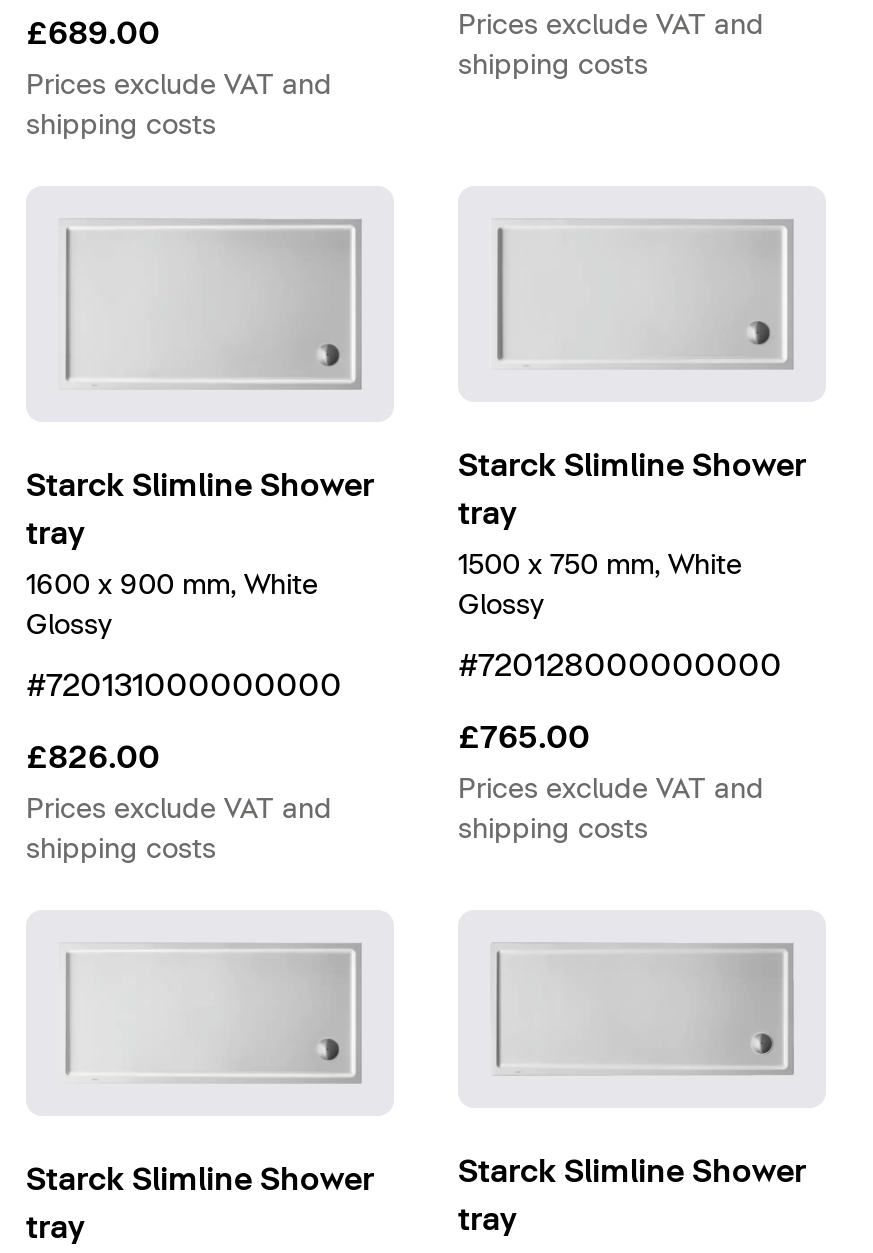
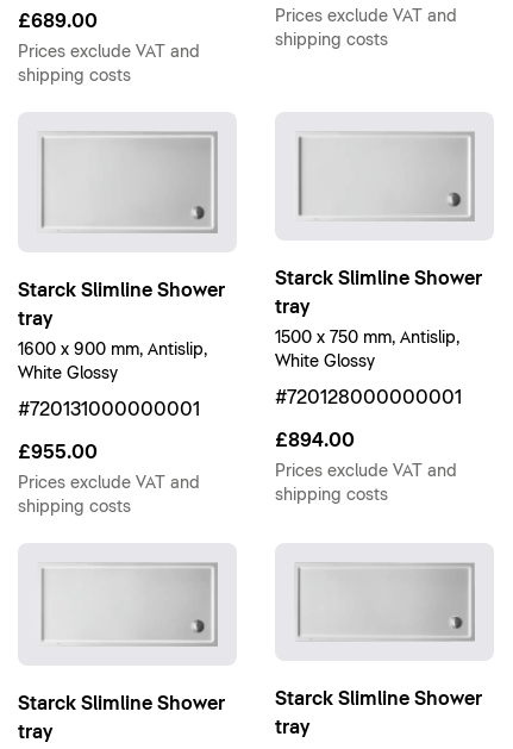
- 1500 x 750 mm, White
- Glossy
+ 1500 x 750 mm, Antislip,
+ White Glossy

- 1600 x 900 mm, White
- Glossy
+ 1600 x 900 mm, Antislip,
+ White Glossy

- #720128000000000
+ #720128000000001

- #720131000000000
+ #720131000000001

- £765.00
+ £894.00

- £826.00
+ £955.00
